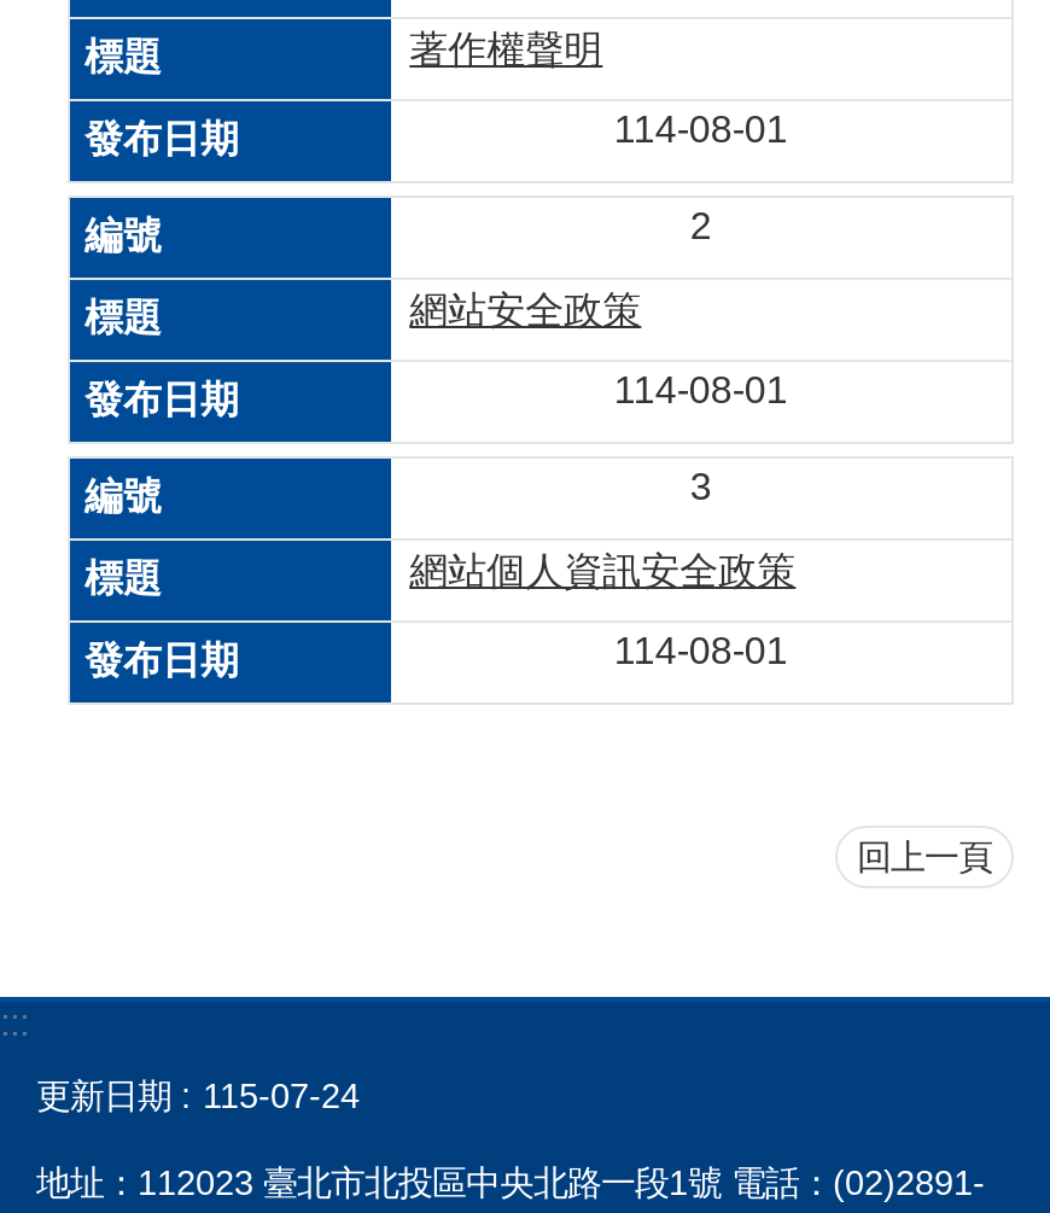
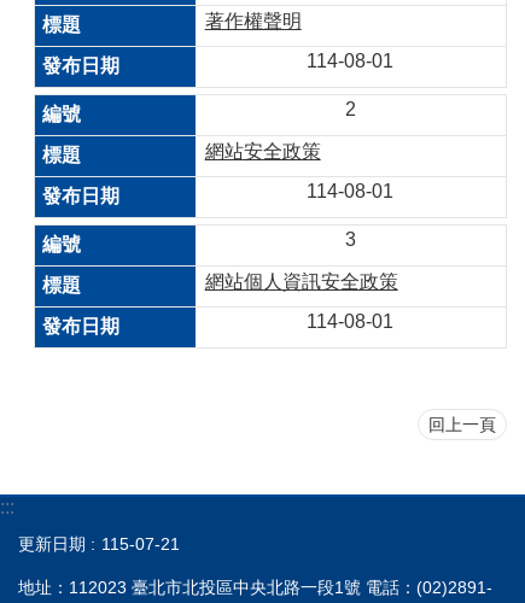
- 更新日期 115-07-24
+ 更新日期 115-07-21
